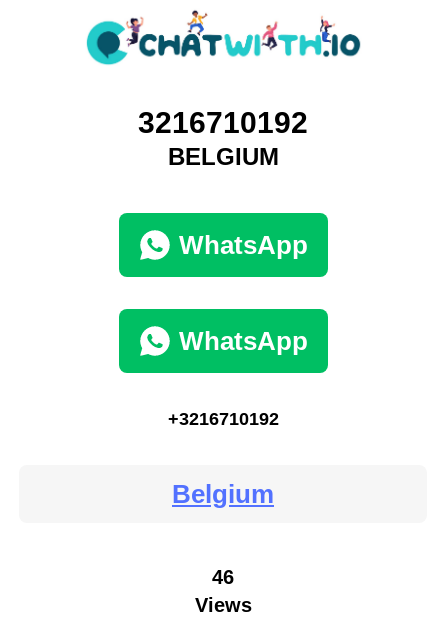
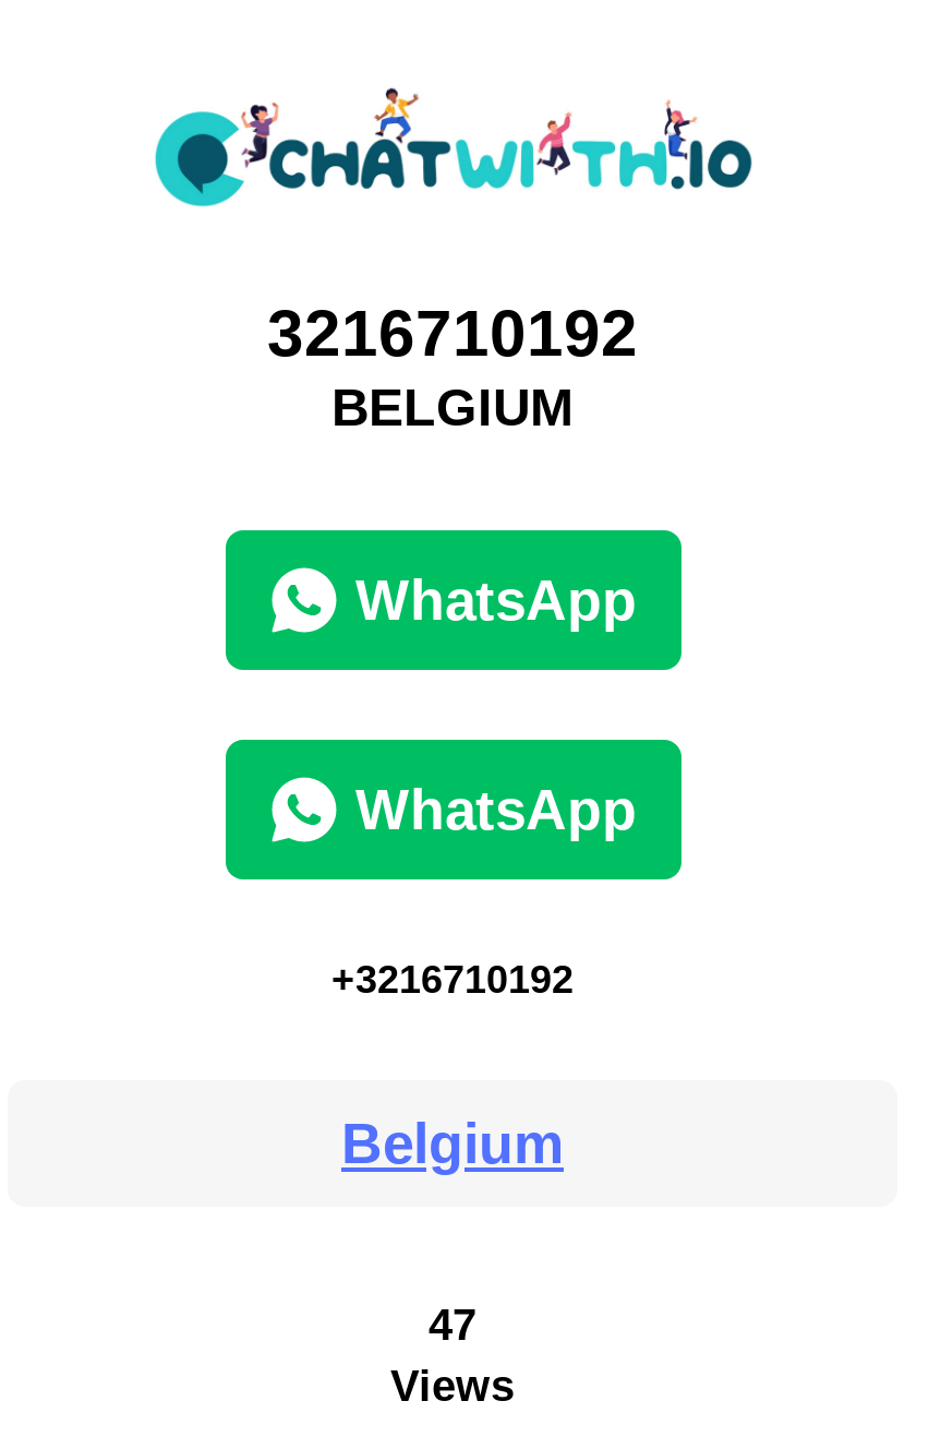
- 46
+ 47
